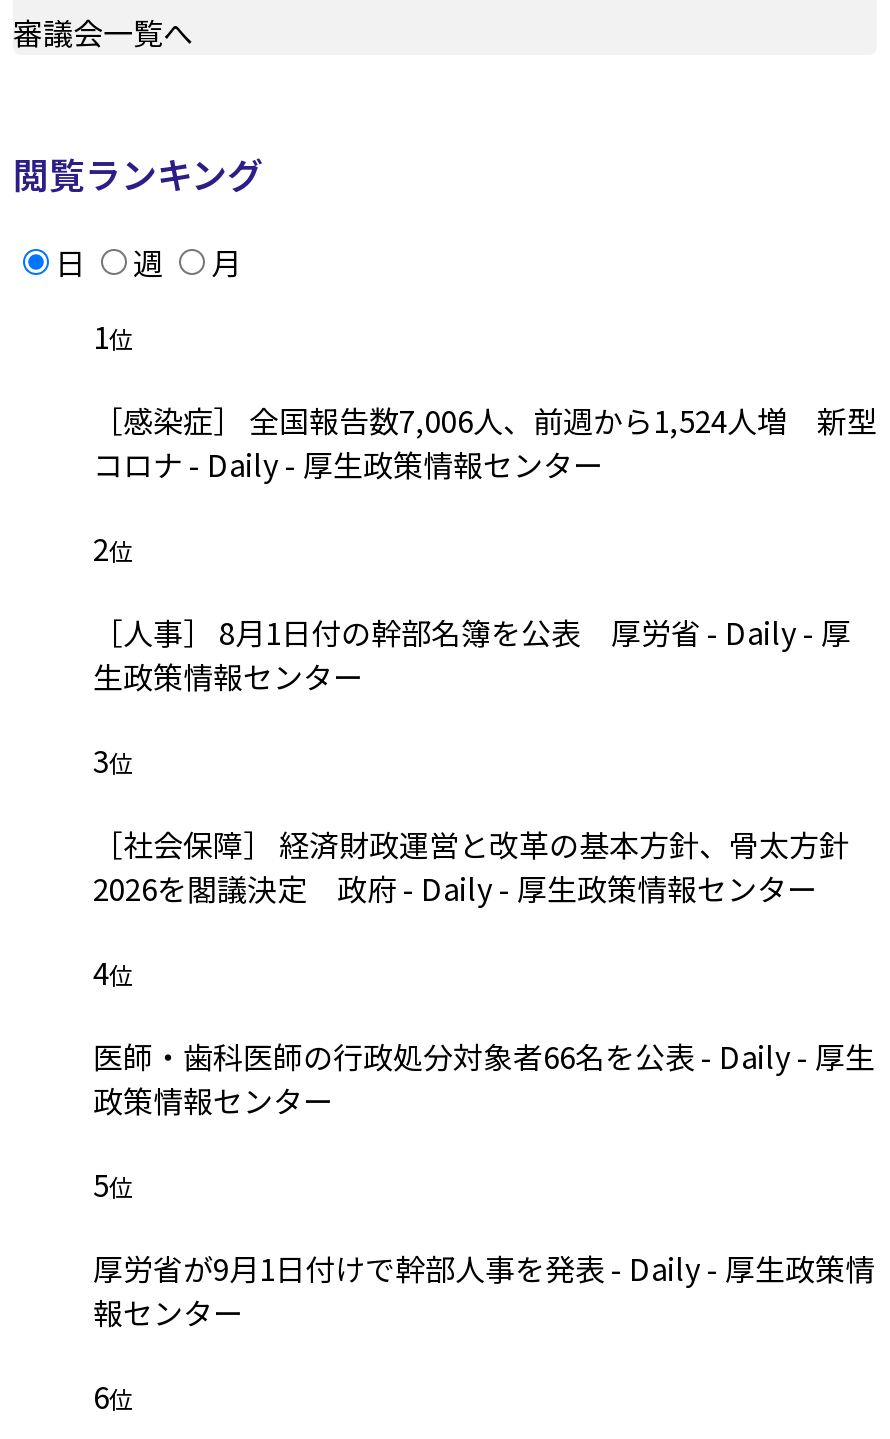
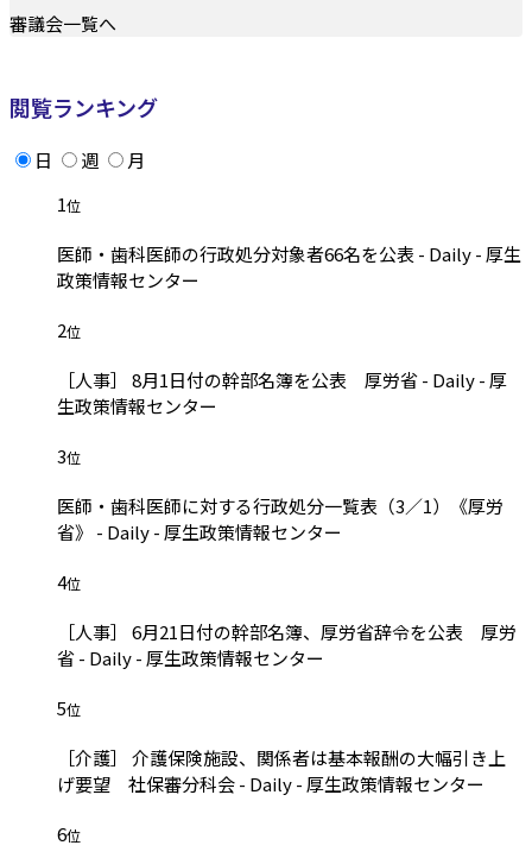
- ［感染症］ 全国報告数7,006人、前週から1,524人増 新型
- コロナ - Daily - 厚生政策情報センター

- ［社会保障］ 経済財政運営と改革の基本方針、骨太方針
- 2026を閣議決定 政府 - Daily - 厚生政策情報センター
+ 医師・歯科医師に対する行政処分一覧表（3／1）《厚労
+ 省》 - Daily - 厚生政策情報センター

+ ［人事］ 6月21日付の幹部名簿、厚労省辞令を公表 厚労
+ 省 - Daily - 厚生政策情報センター

moved up: 医師・歯科医師の行政処分対象者66名を公表 - Daily - 厚生 | 政策情報センター

- 厚労省が9月1日付けで幹部人事を発表 - Daily - 厚生政策情
- 報センター
+ ［介護］ 介護保険施設、関係者は基本報酬の大幅引き上
+ げ要望 社保審分科会 - Daily - 厚生政策情報センター
